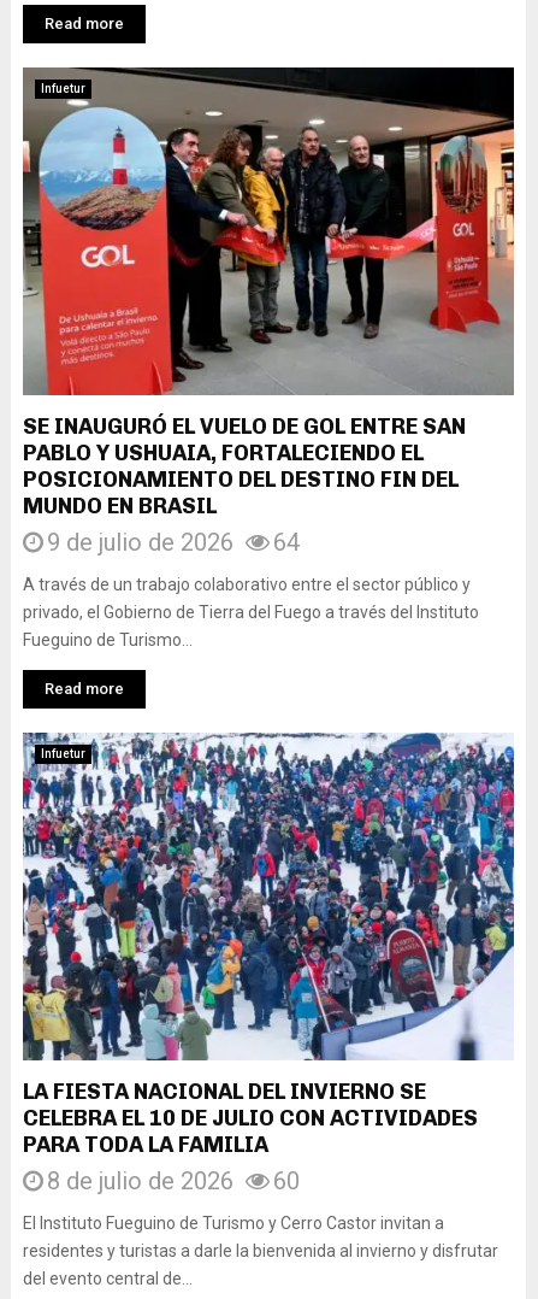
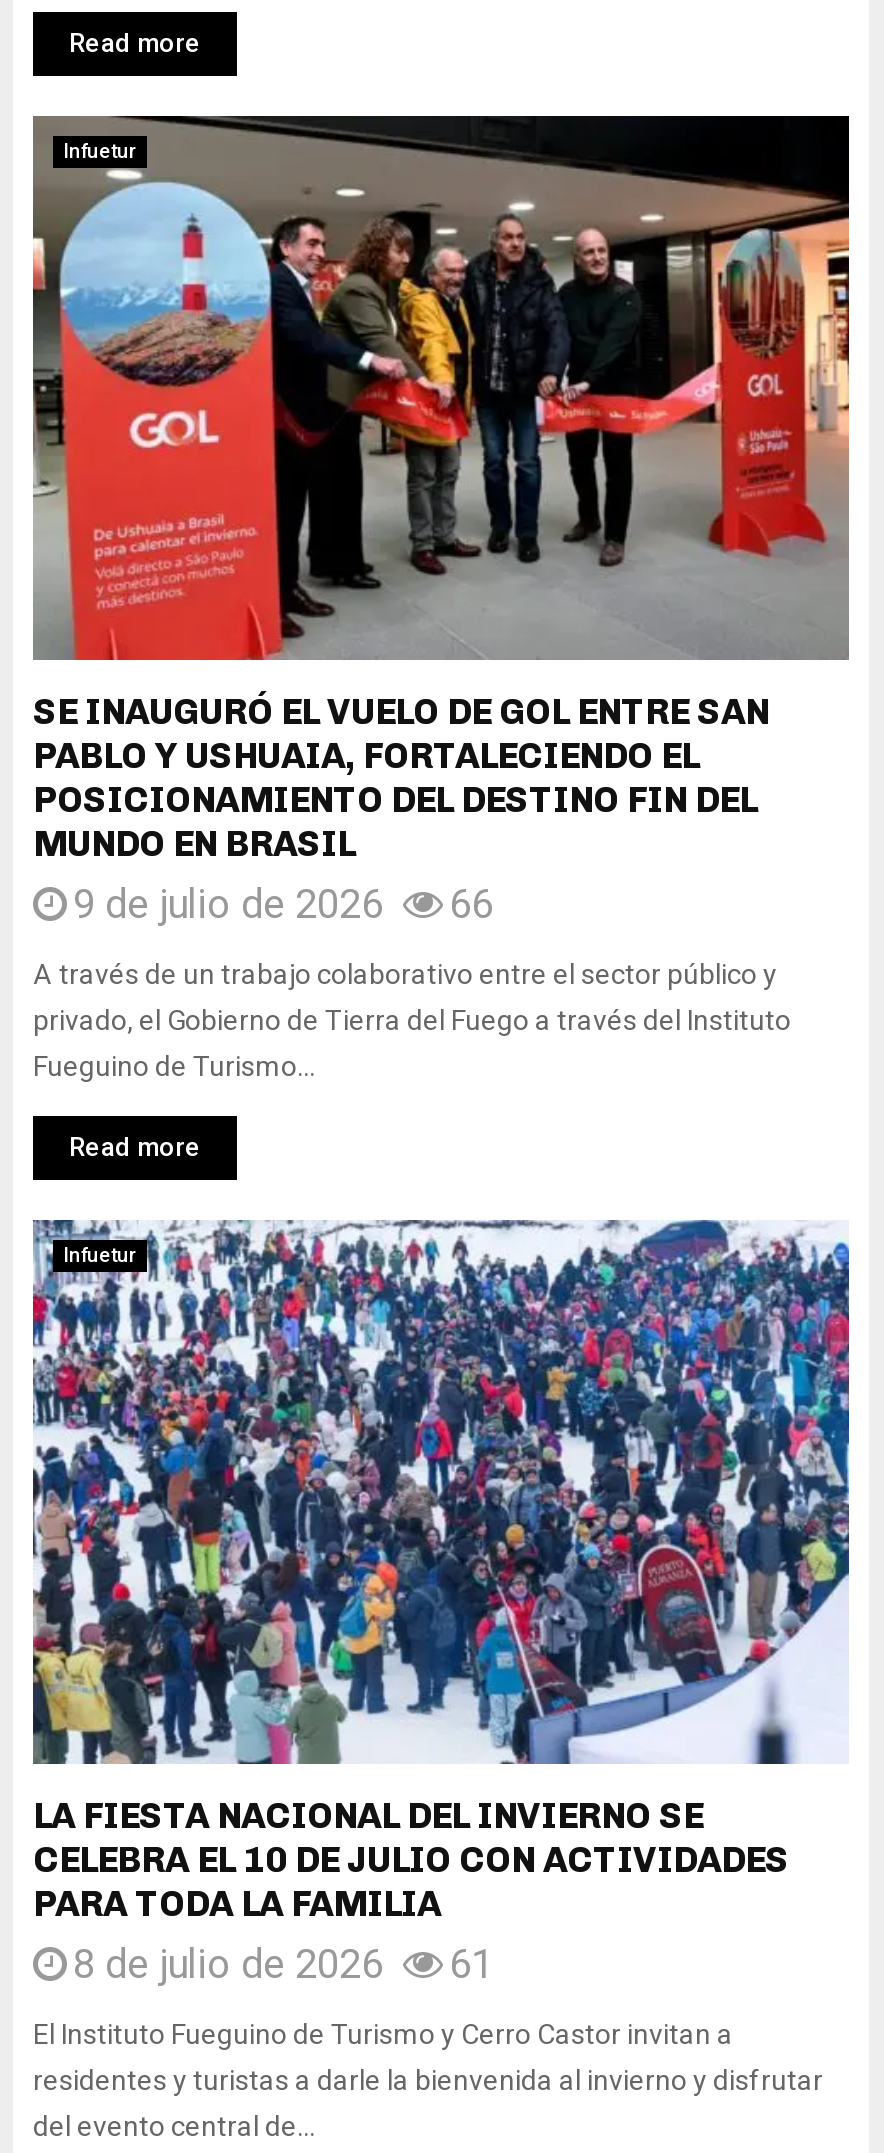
- 9 de julio de 2026 64
+ 9 de julio de 2026 66

- 8 de julio de 2026 60
+ 8 de julio de 2026 61
